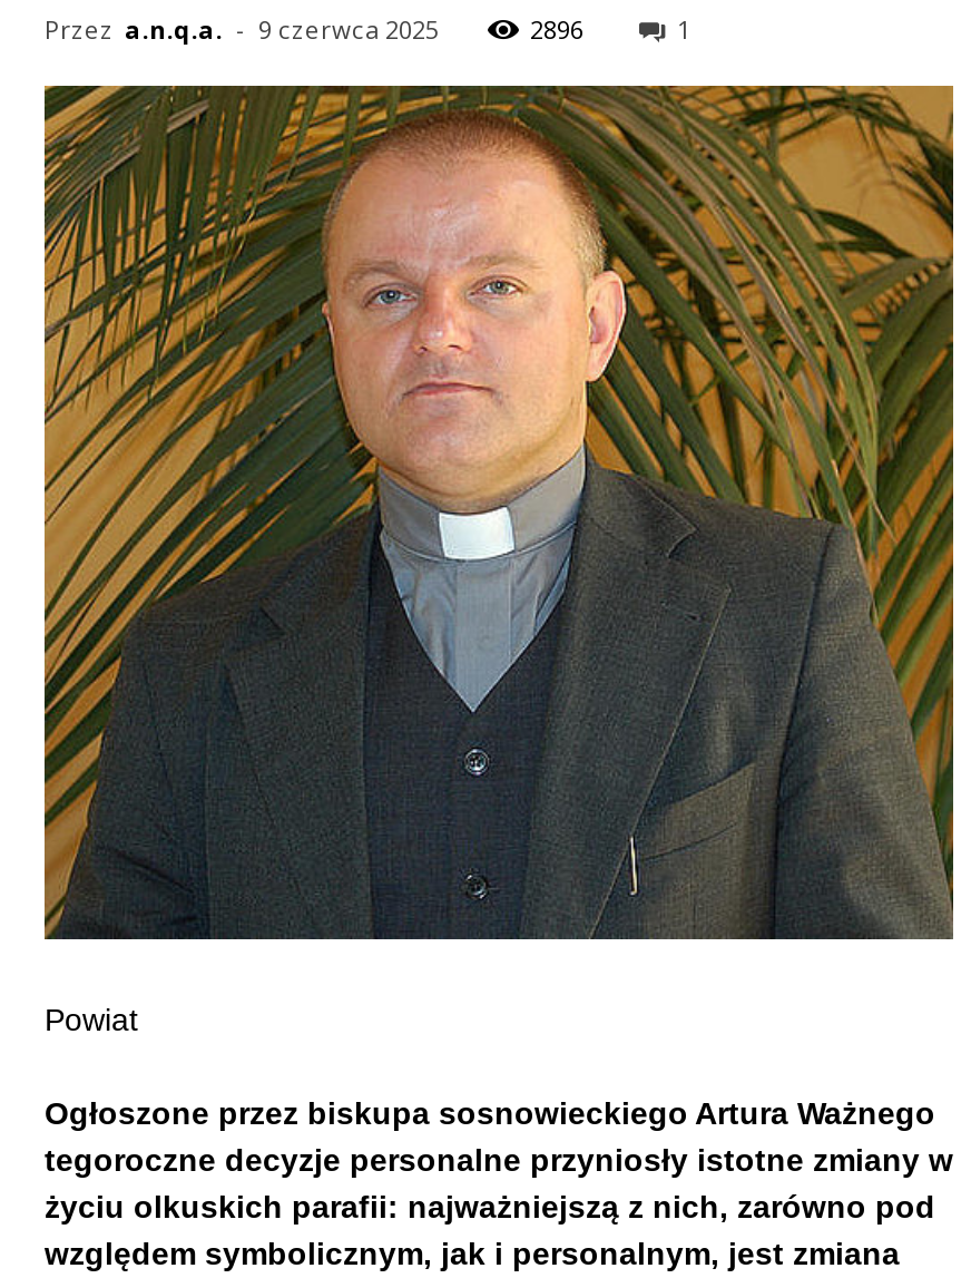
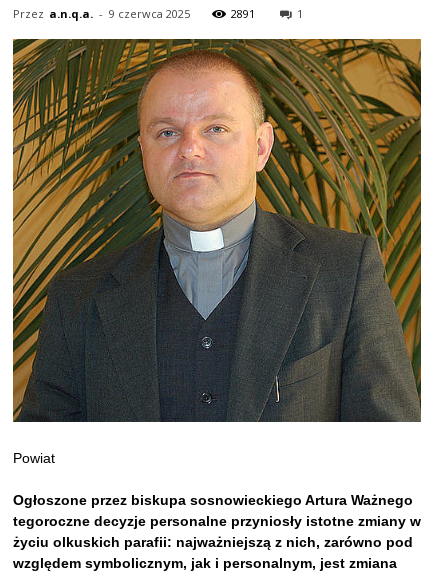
- 2896
+ 2891
